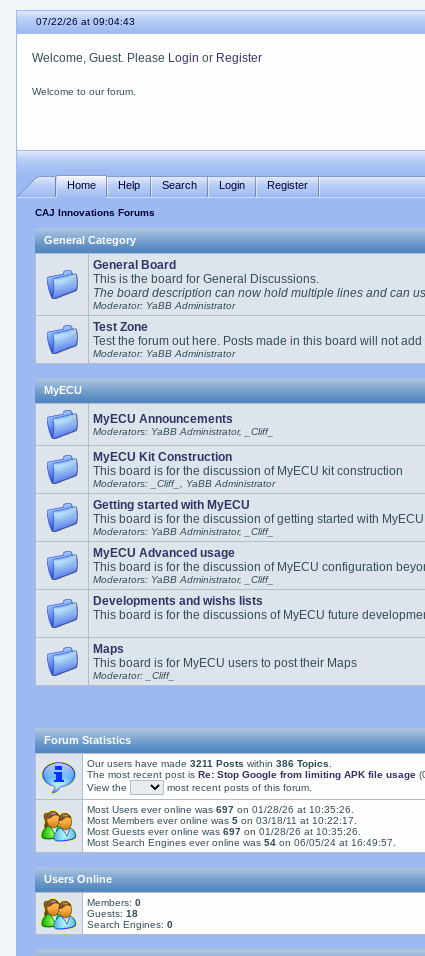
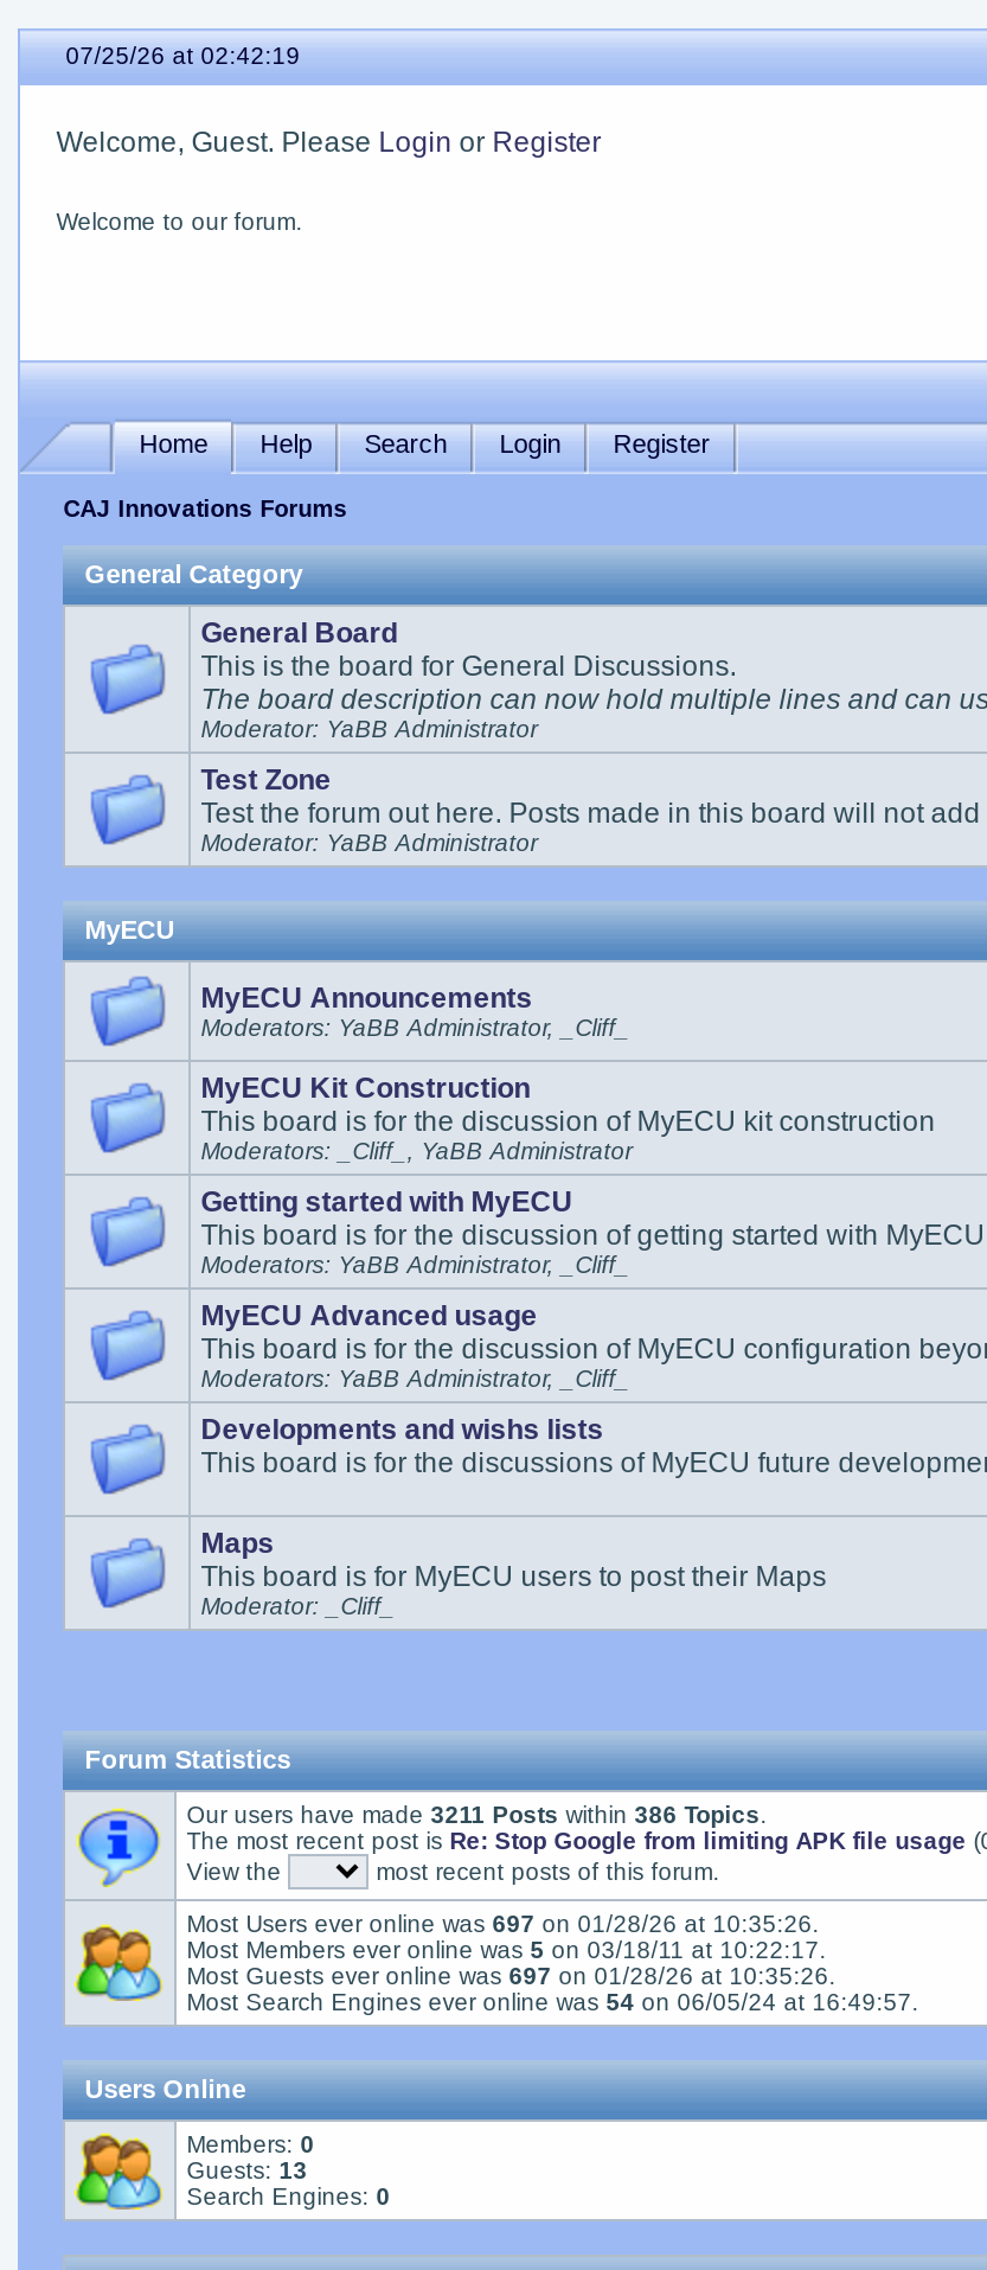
- 07/22/26 at 09:04:43
+ 07/25/26 at 02:42:19

- Guests: 18
+ Guests: 13
